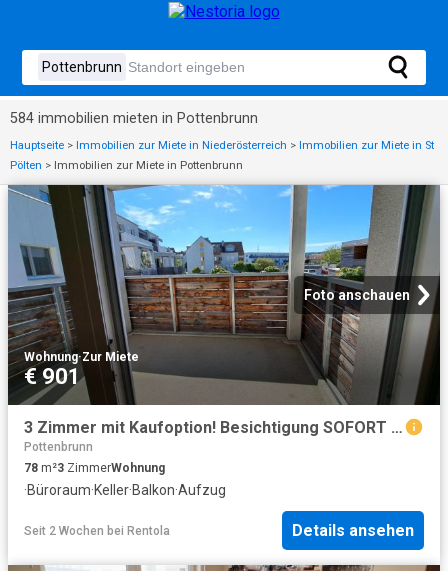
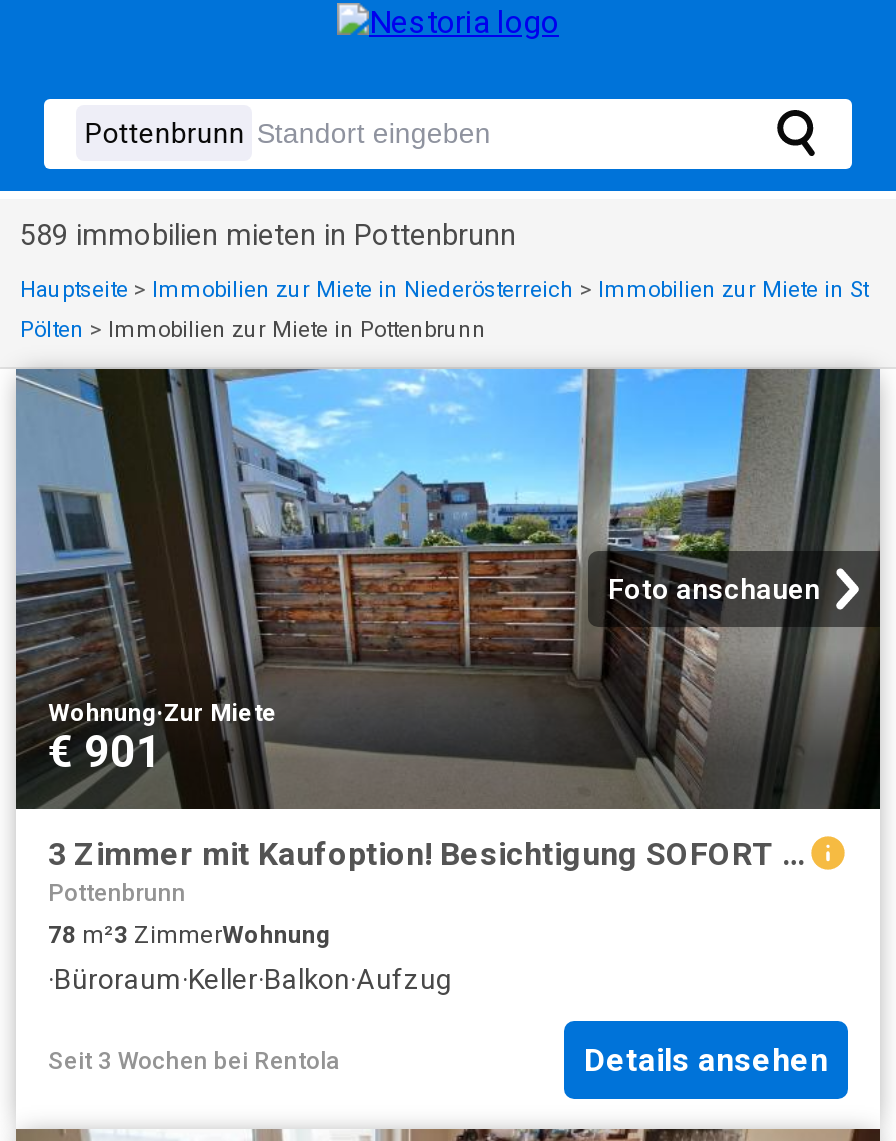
- 584 immobilien mieten in Pottenbrunn
+ 589 immobilien mieten in Pottenbrunn

- Seit 2 Wochen bei Rentola
+ Seit 3 Wochen bei Rentola
